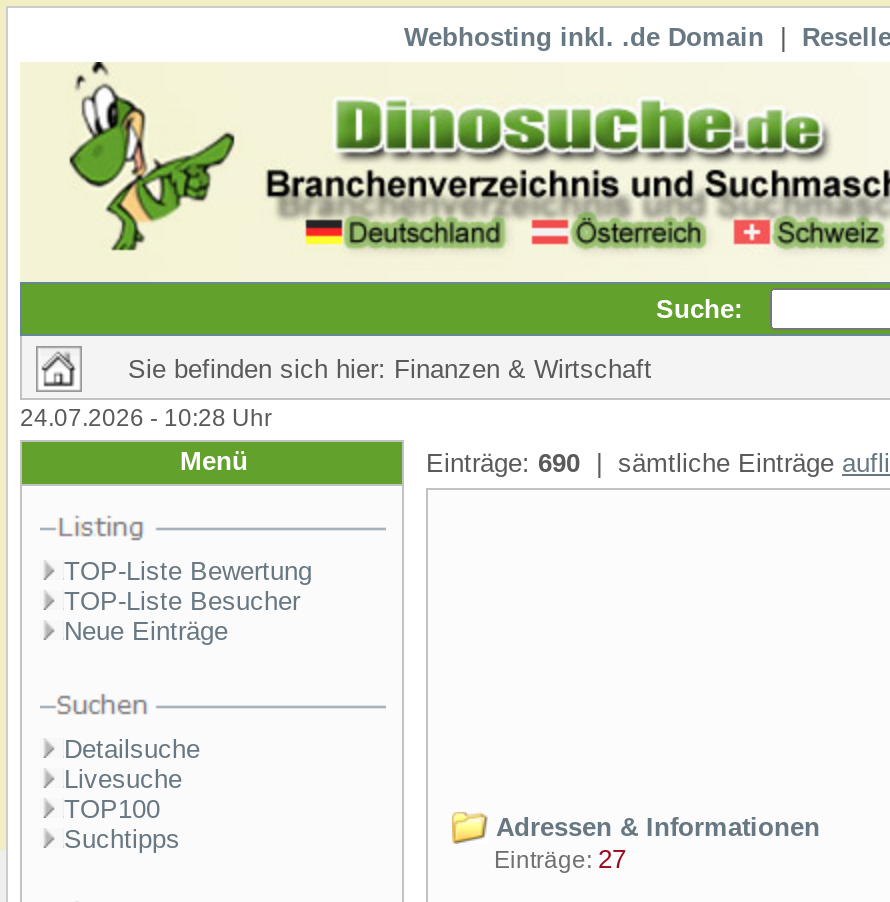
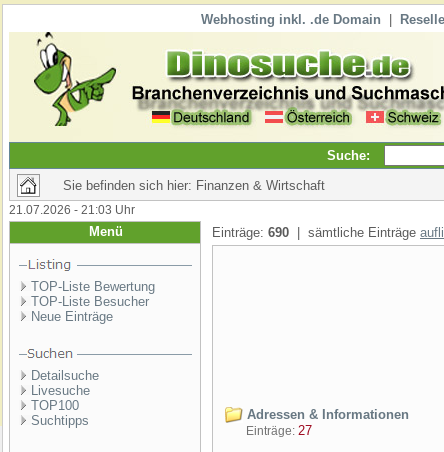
- 24.07.2026 - 10:28 Uhr
+ 21.07.2026 - 21:03 Uhr
